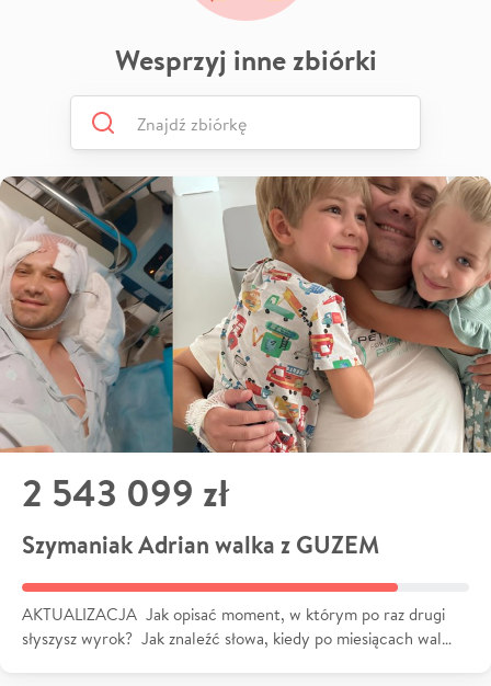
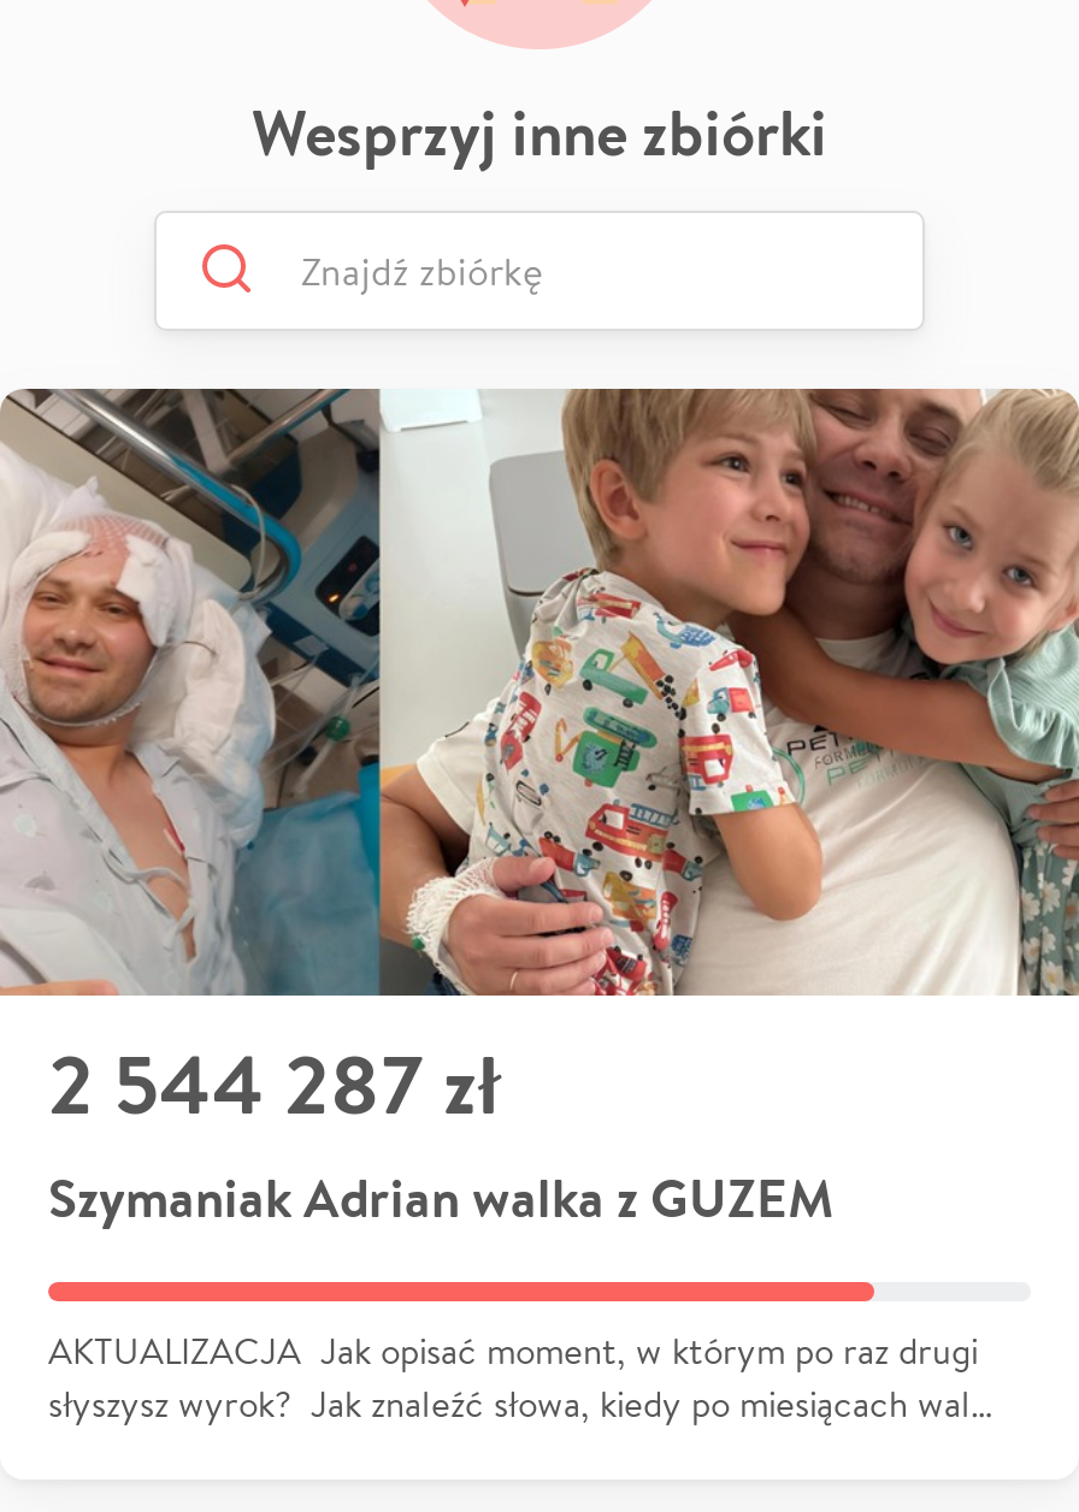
- 2 543 099 zł
+ 2 544 287 zł
